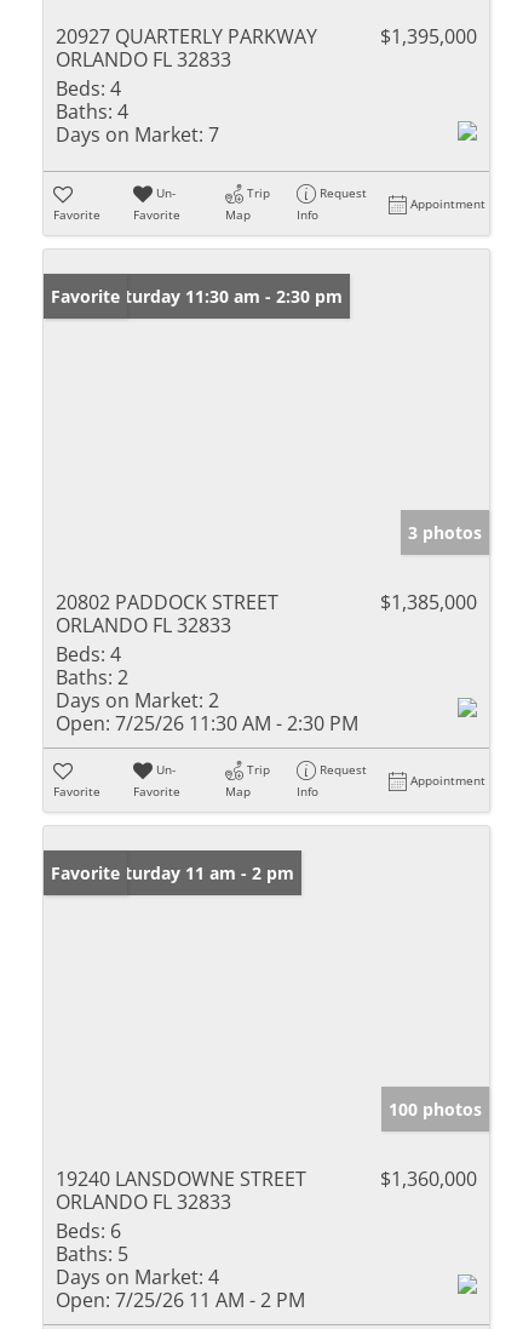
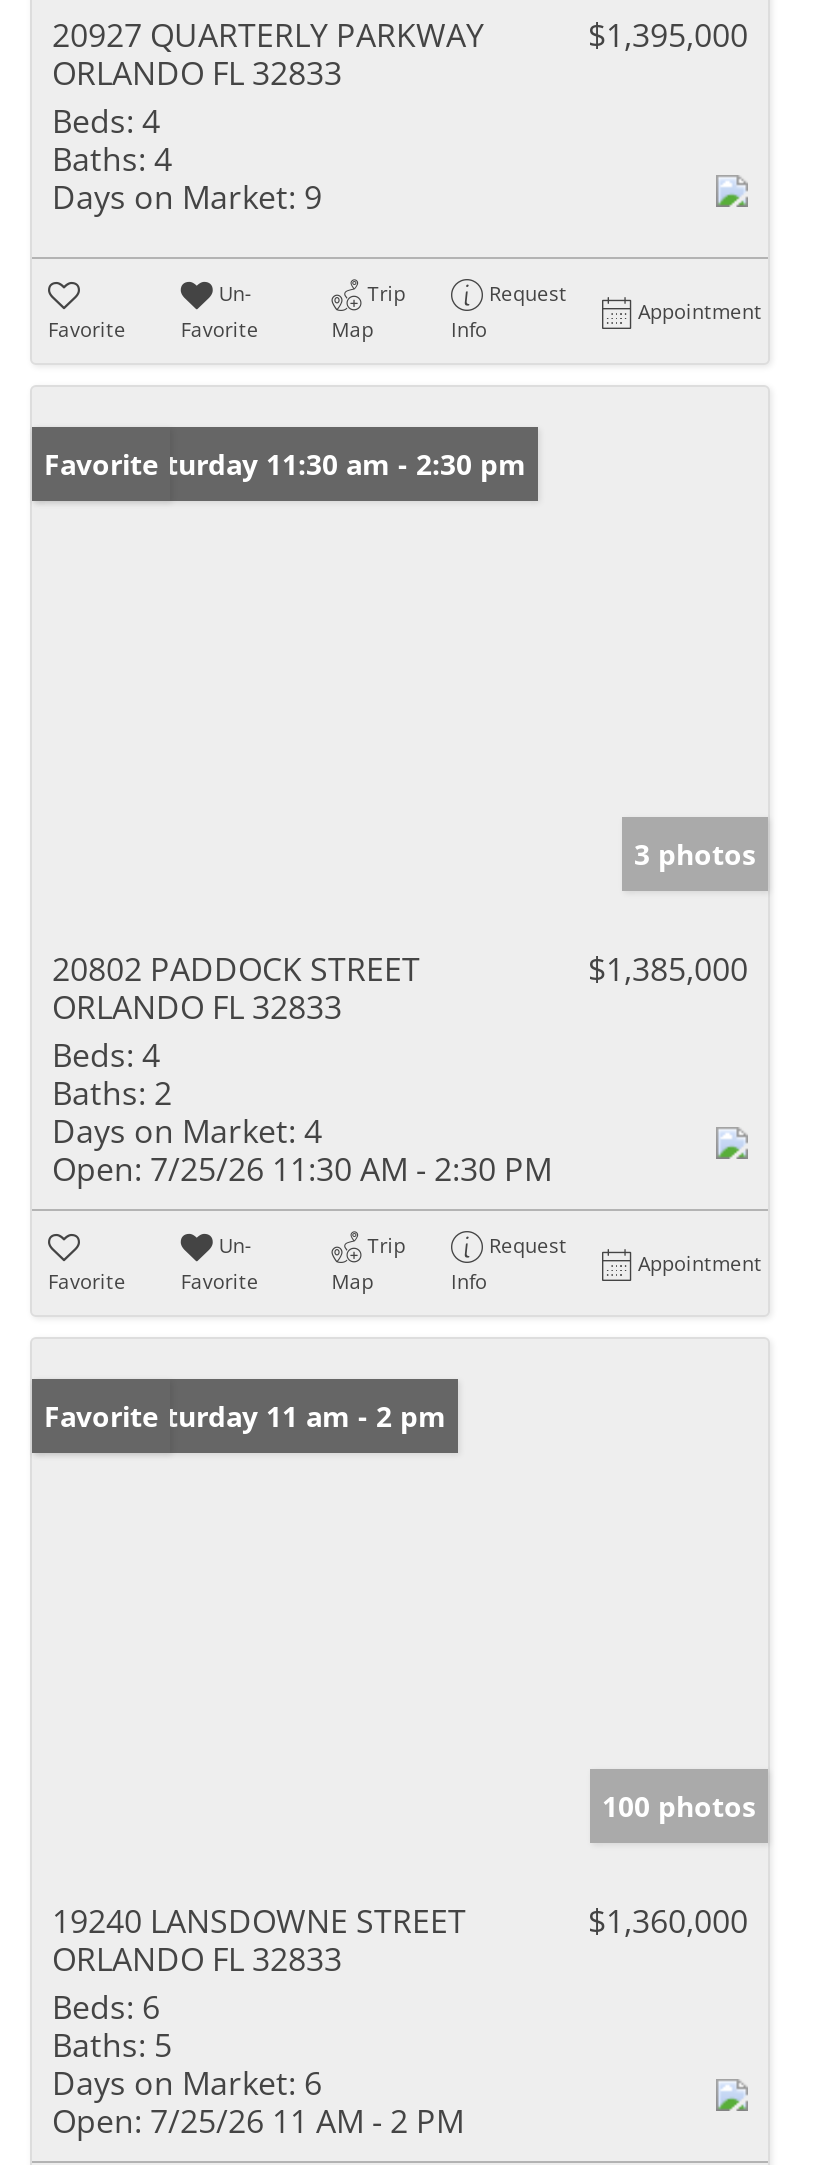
- Days on Market: 7
+ Days on Market: 9

- Days on Market: 2

moved up: Days on Market: 4

+ Days on Market: 6
